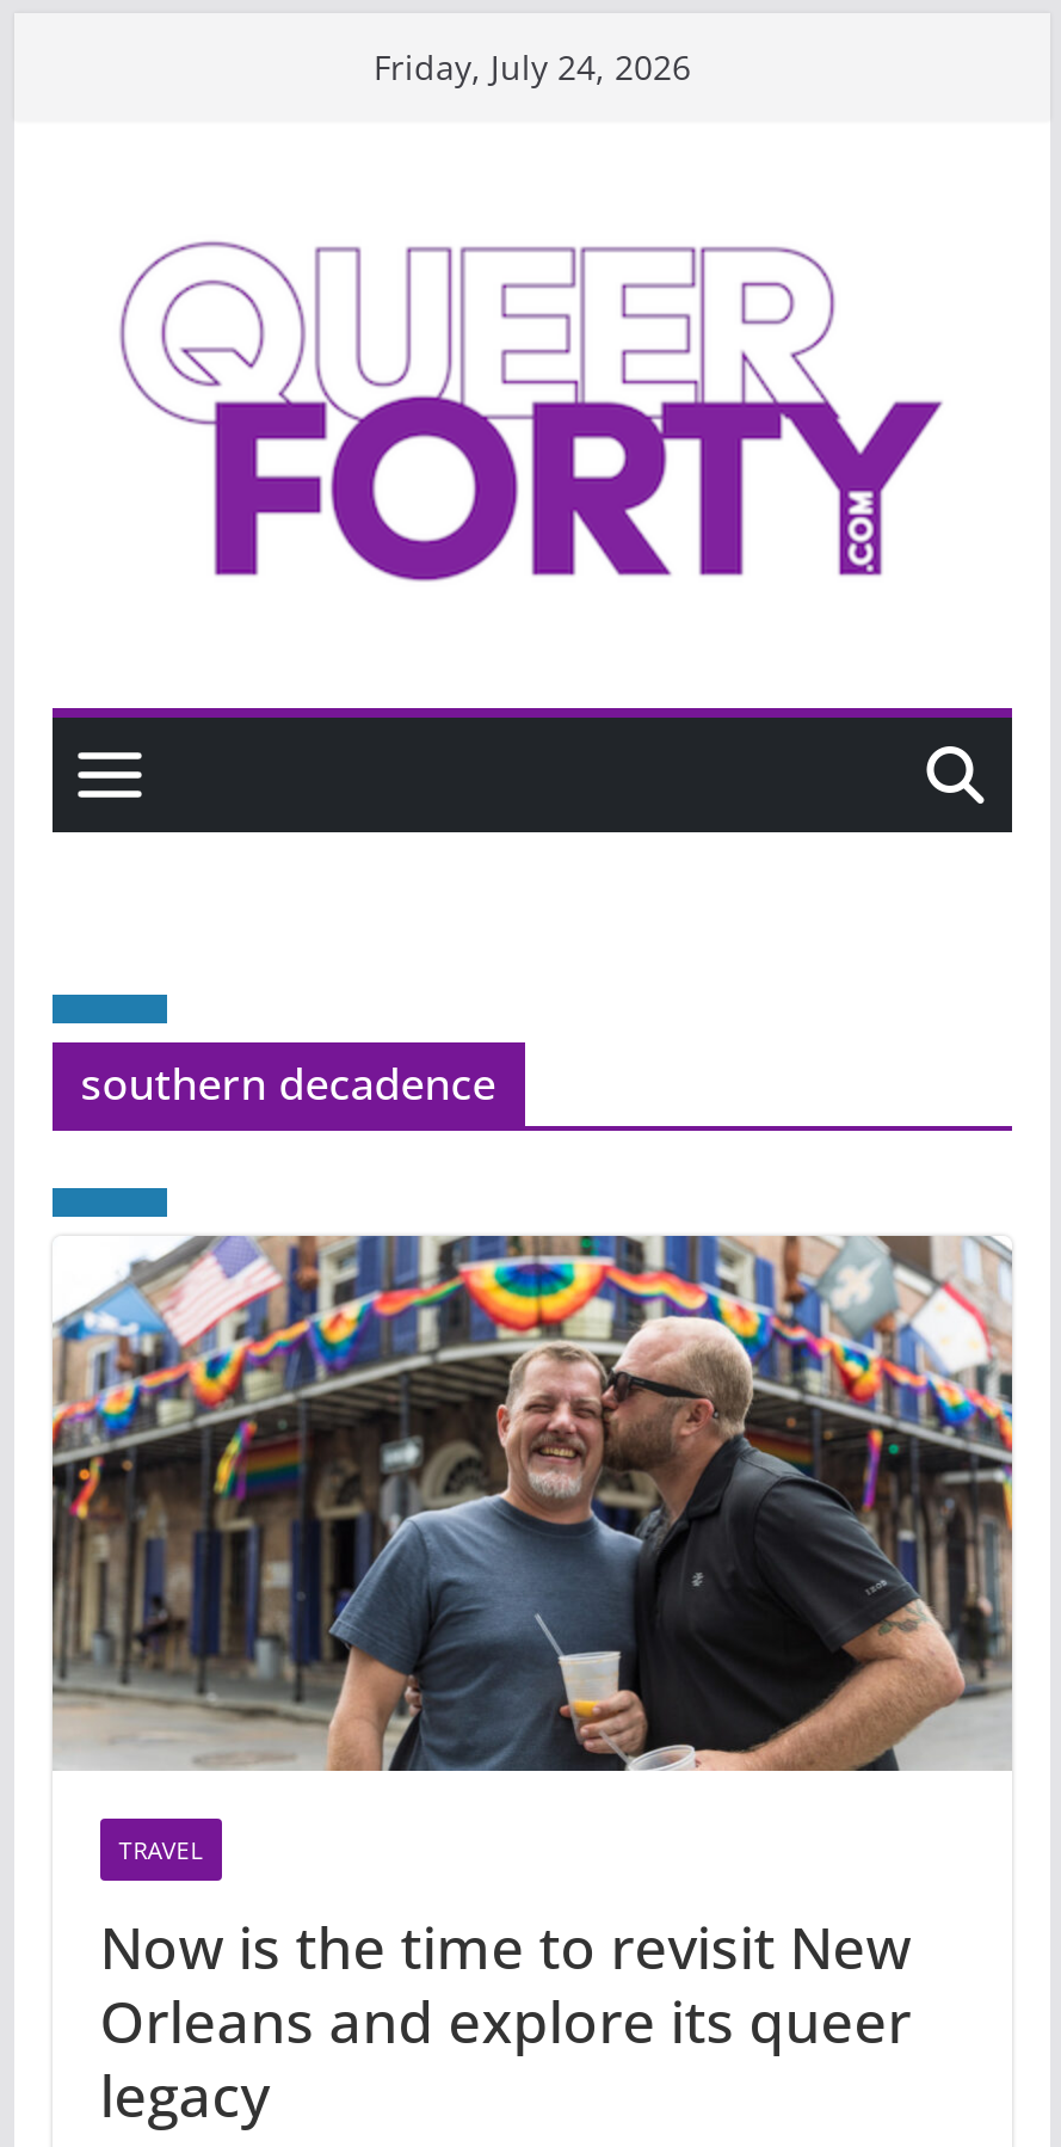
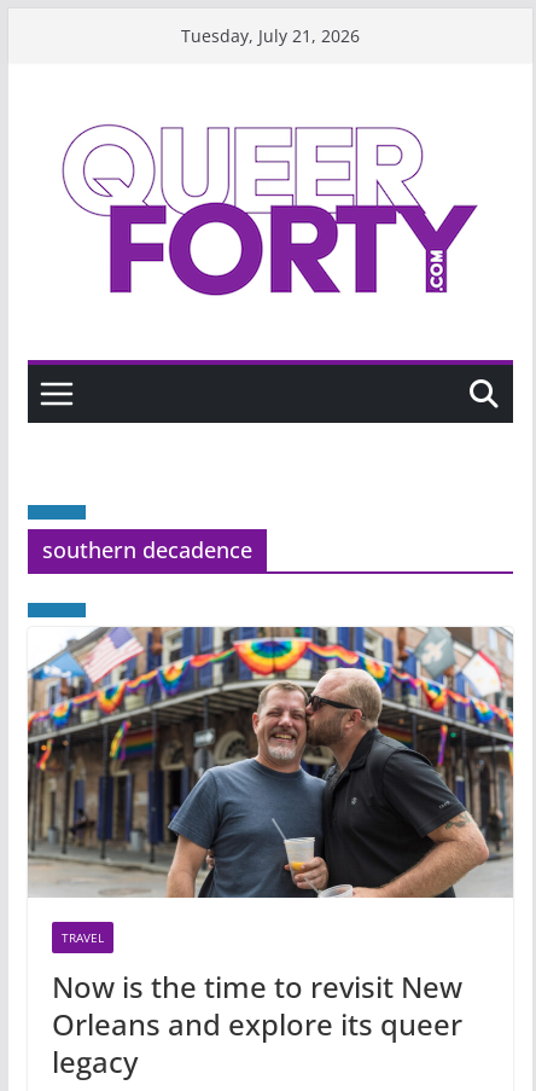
- Friday, July 24, 2026
+ Tuesday, July 21, 2026
